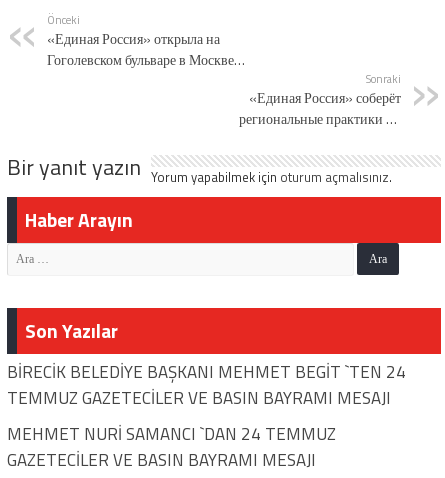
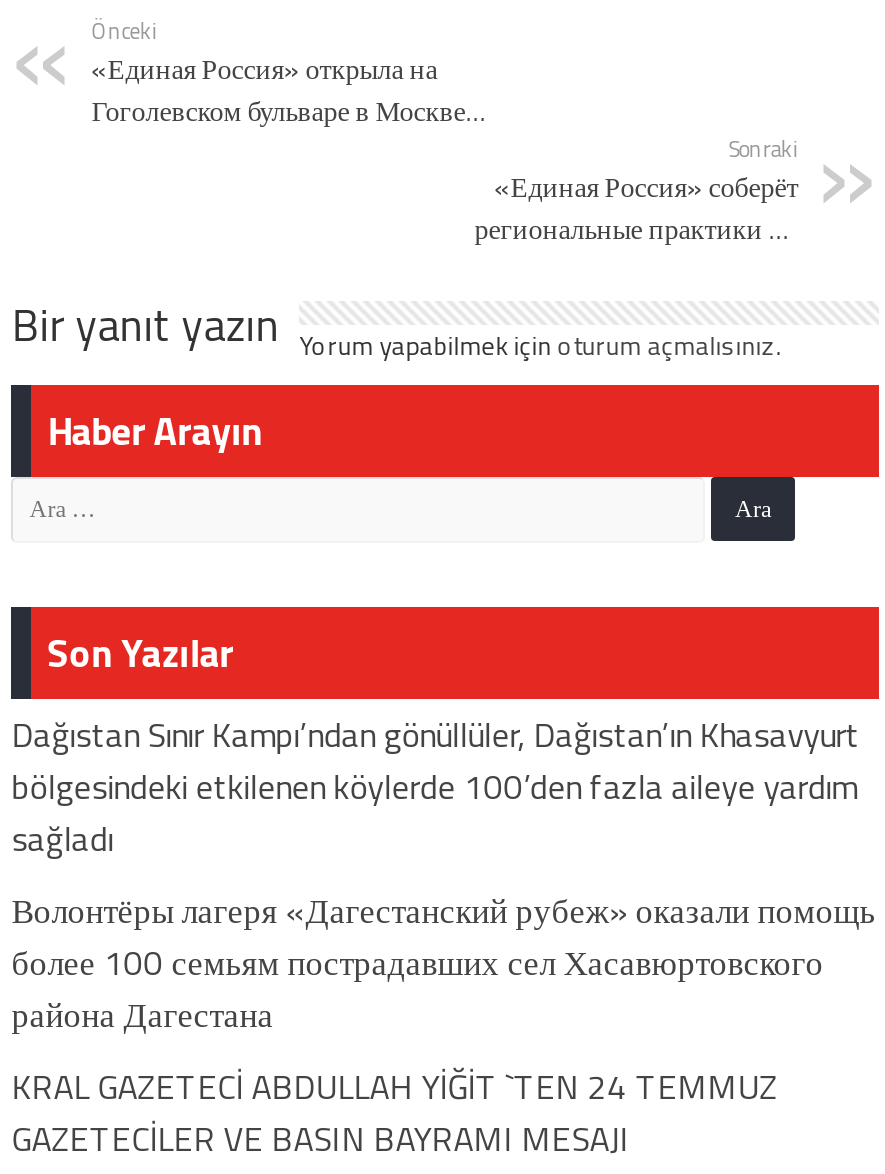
- BİRECİK BELEDİYE BAŞKANI MEHMET BEGİT `TEN 24
- TEMMUZ GAZETECİLER VE BASIN BAYRAMI MESAJI
- MEHMET NURİ SAMANCI `DAN 24 TEMMUZ
+ Dağıstan Sınır Kampı’ndan gönüllüler, Dağıstan’ın Khasavyurt
+ bölgesindeki etkilenen köylerde 100’den fazla aileye yardım
+ sağladı
+ Волонтёры лагеря «Дагестанский рубеж» оказали помощь
+ более 100 семьям пострадавших сел Хасавюртовского
+ района Дагестана
+ KRAL GAZETECİ ABDULLAH YİĞİT `TEN 24 TEMMUZ
